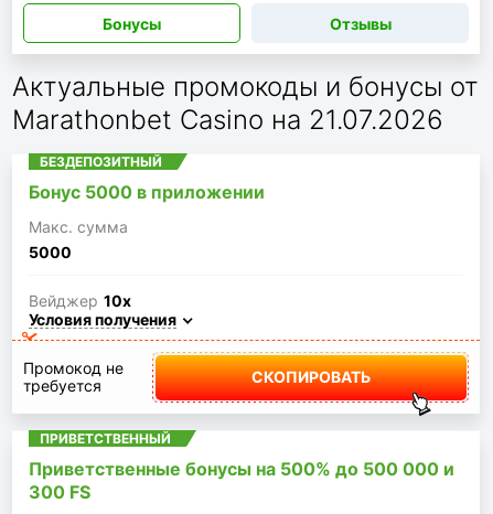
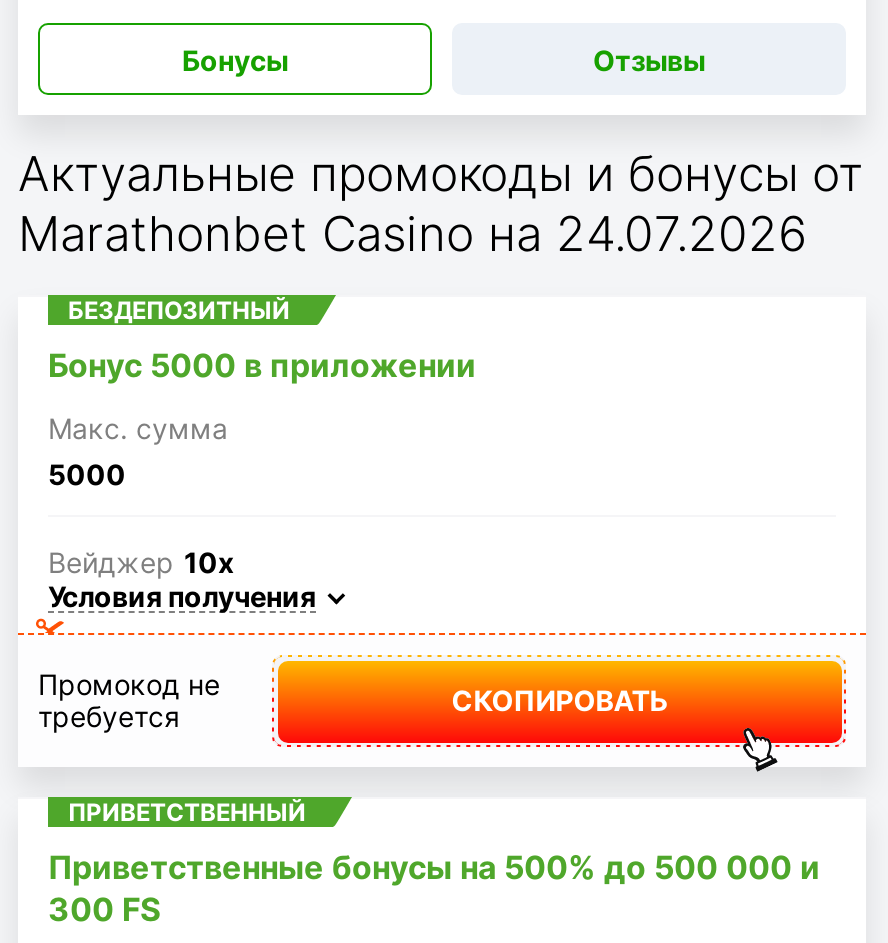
- Marathonbet Casino на 21.07.2026
+ Marathonbet Casino на 24.07.2026
